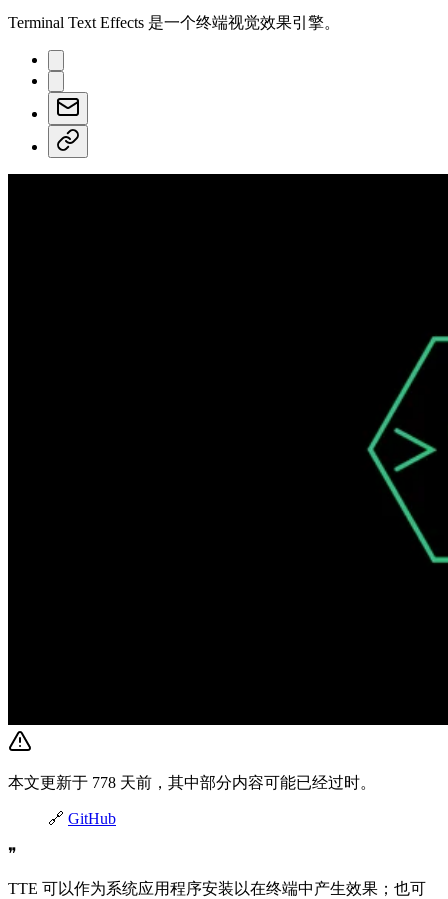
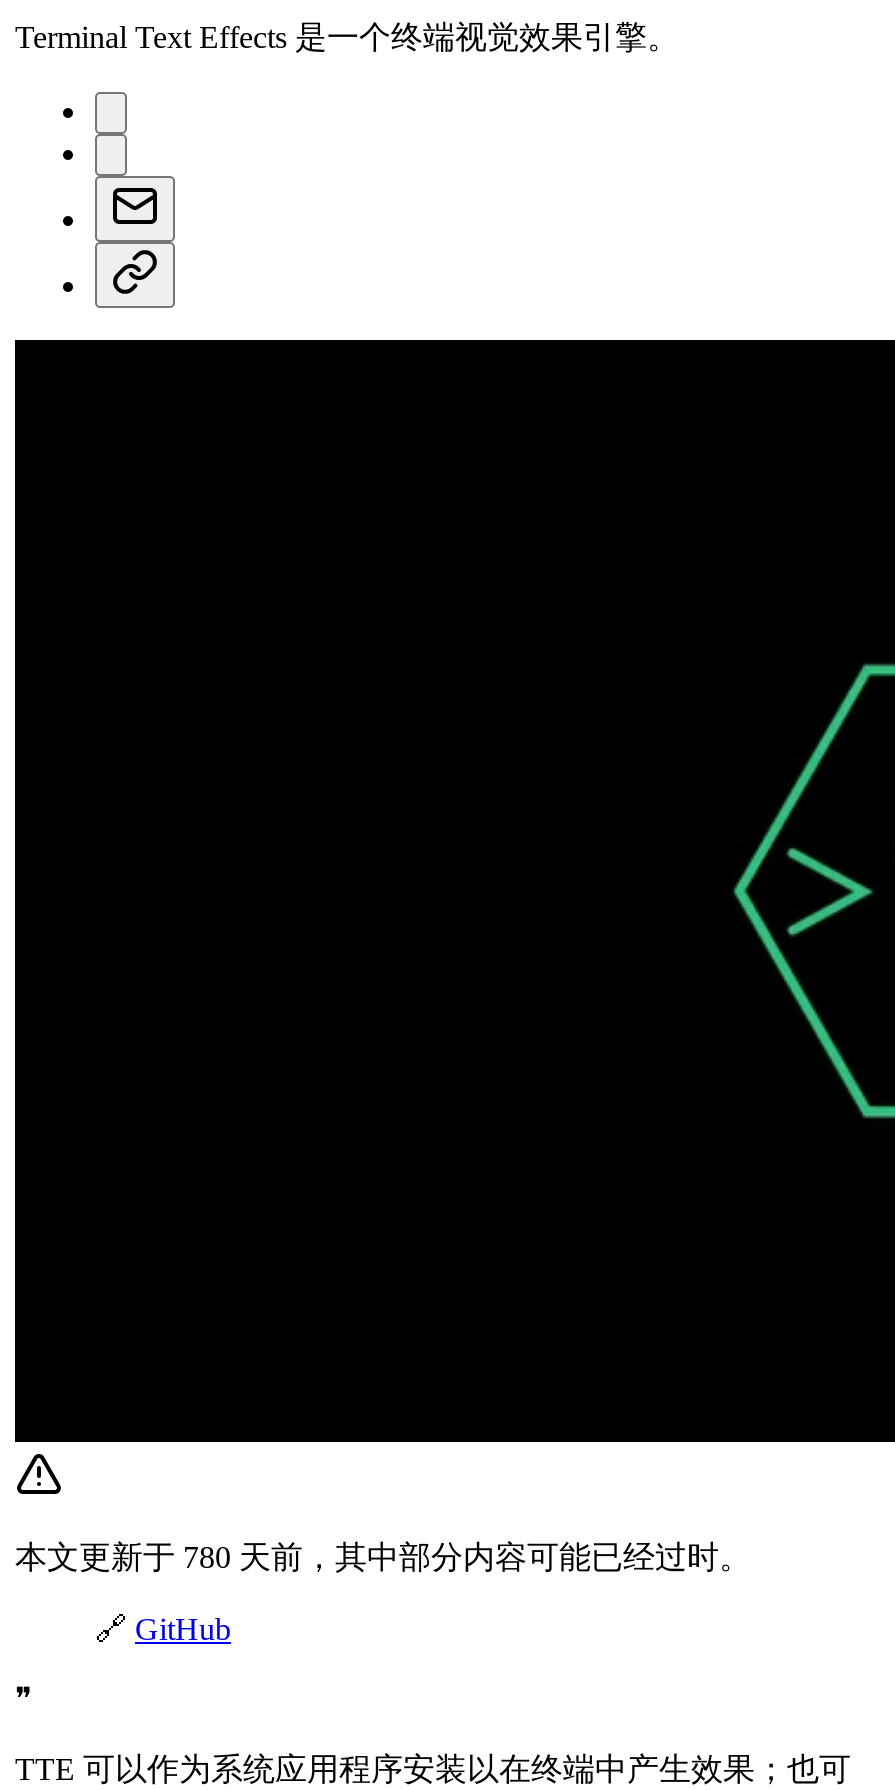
- 本文更新于 778 天前，其中部分内容可能已经过时。
+ 本文更新于 780 天前，其中部分内容可能已经过时。
